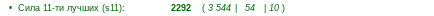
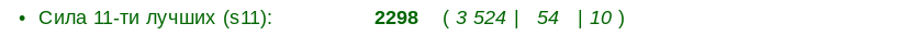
- 2292
+ 2298

- (3 544
+ (3 524
